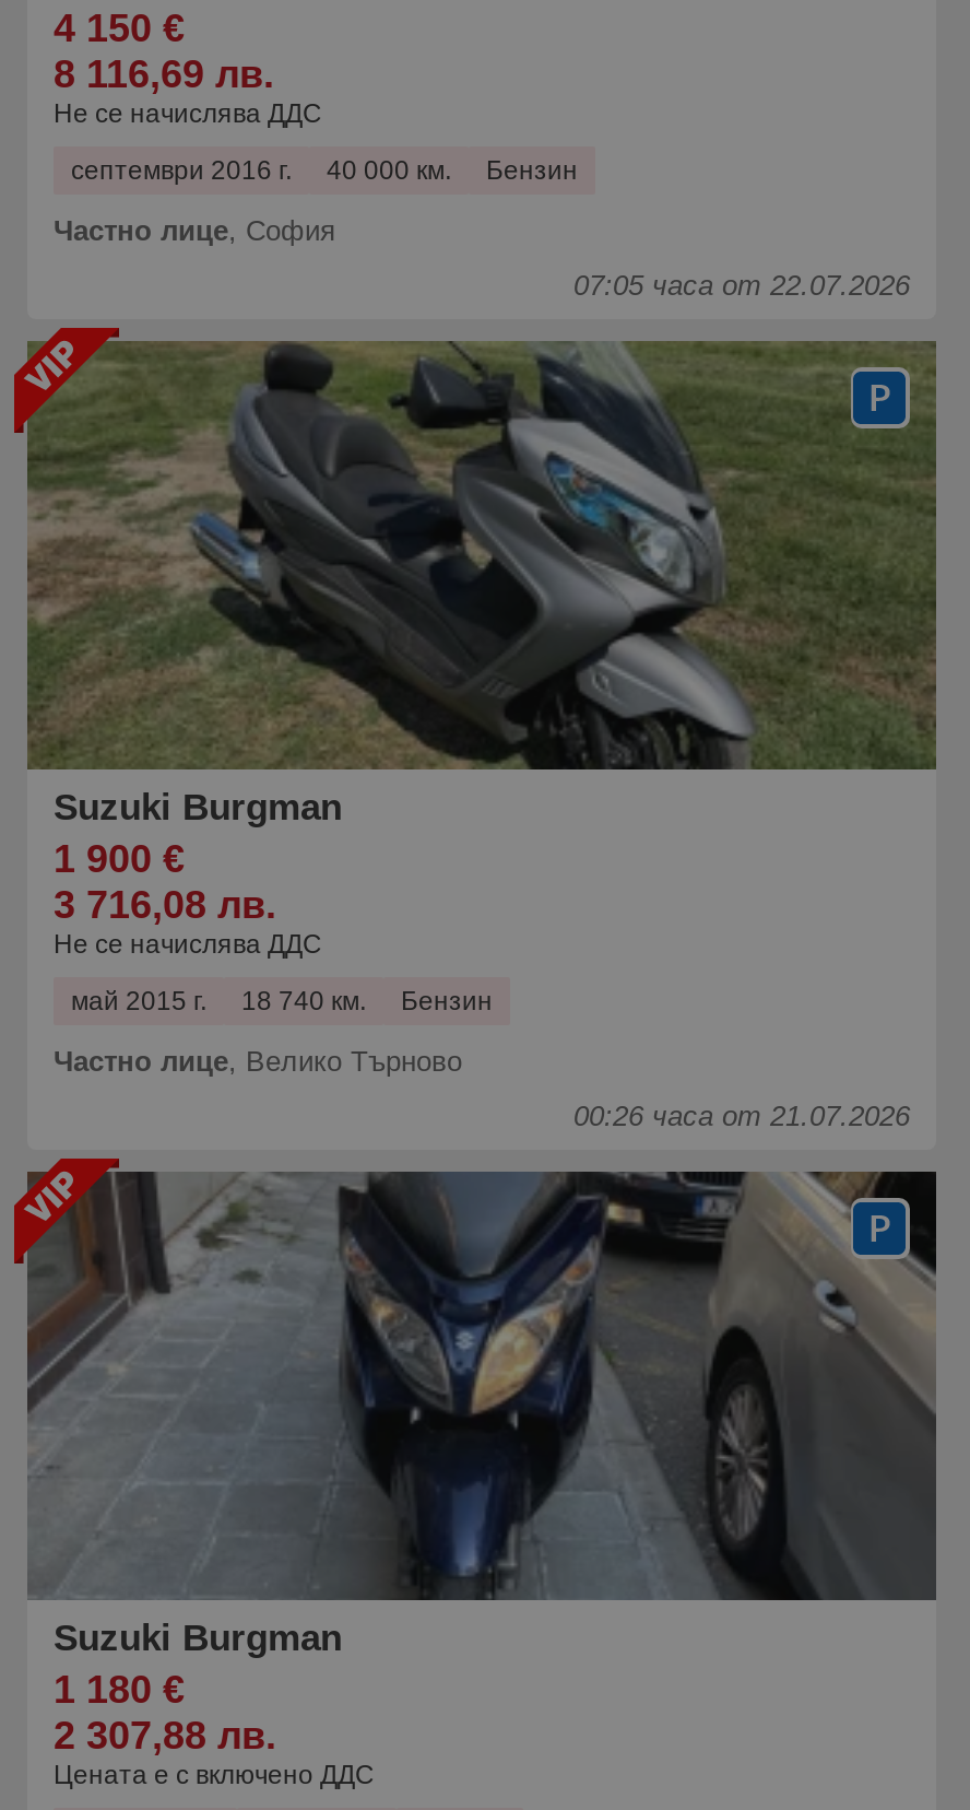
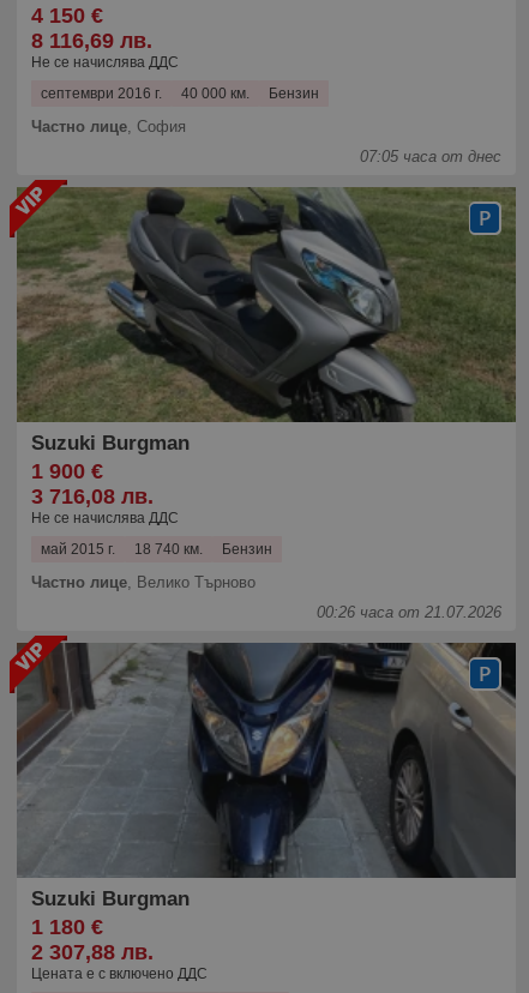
- 07:05 часа от 22.07.2026
+ 07:05 часа от днес
